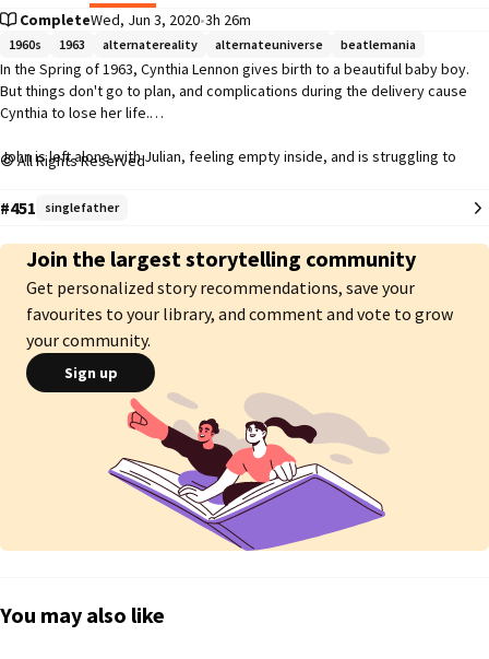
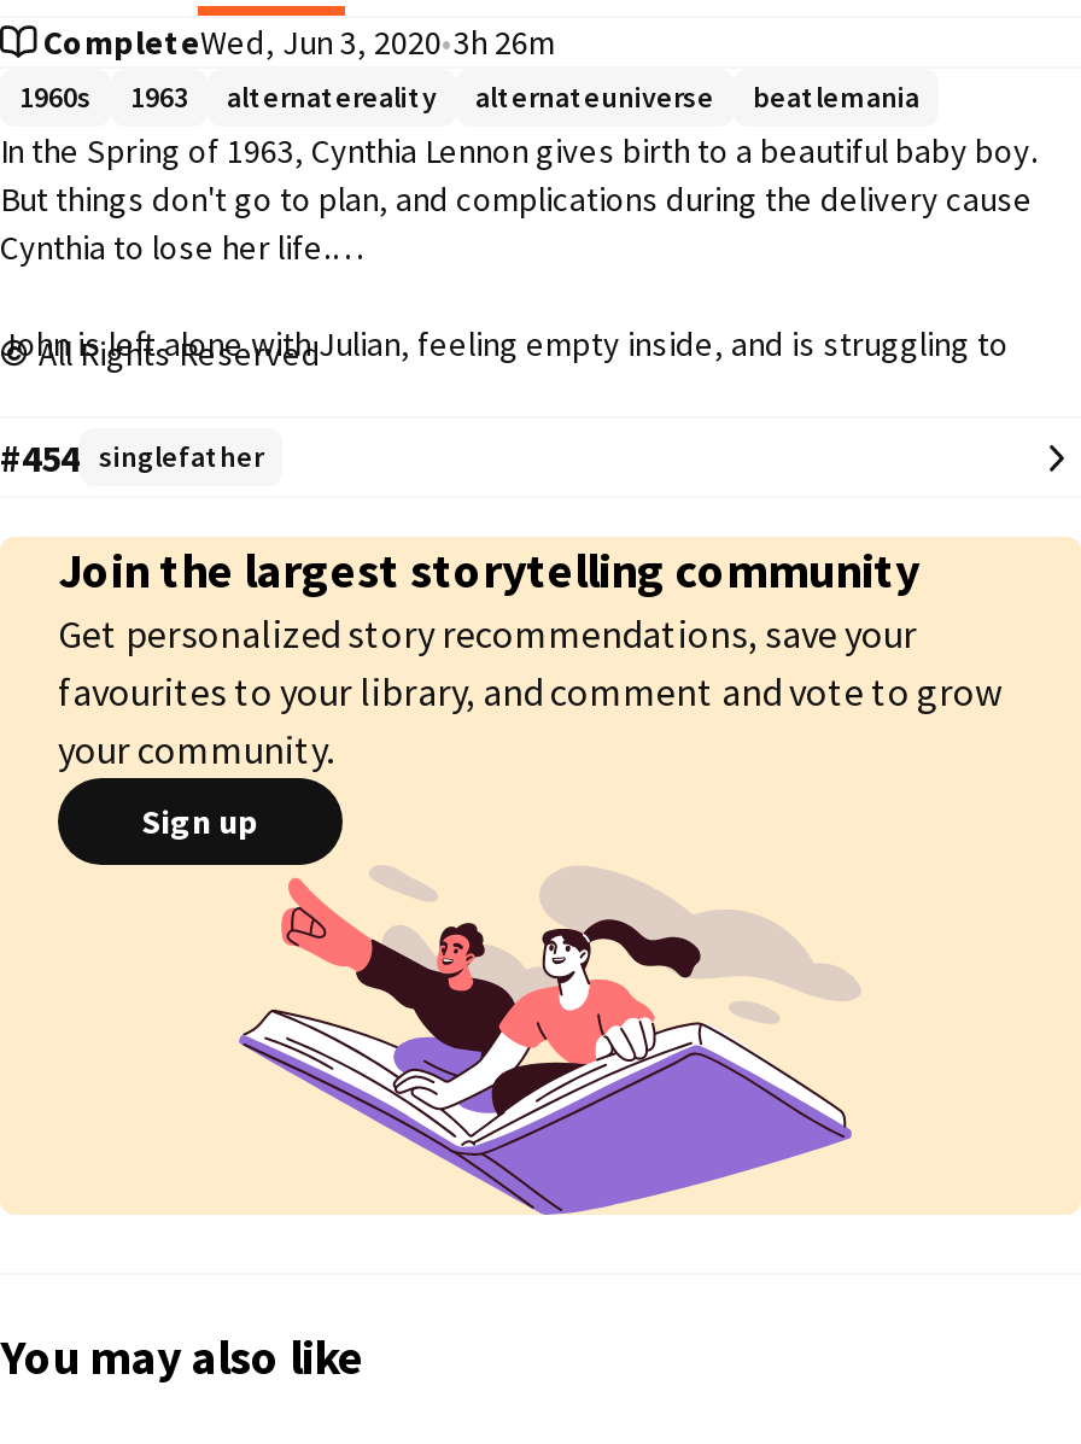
- #451 singlefather
+ #454 singlefather
